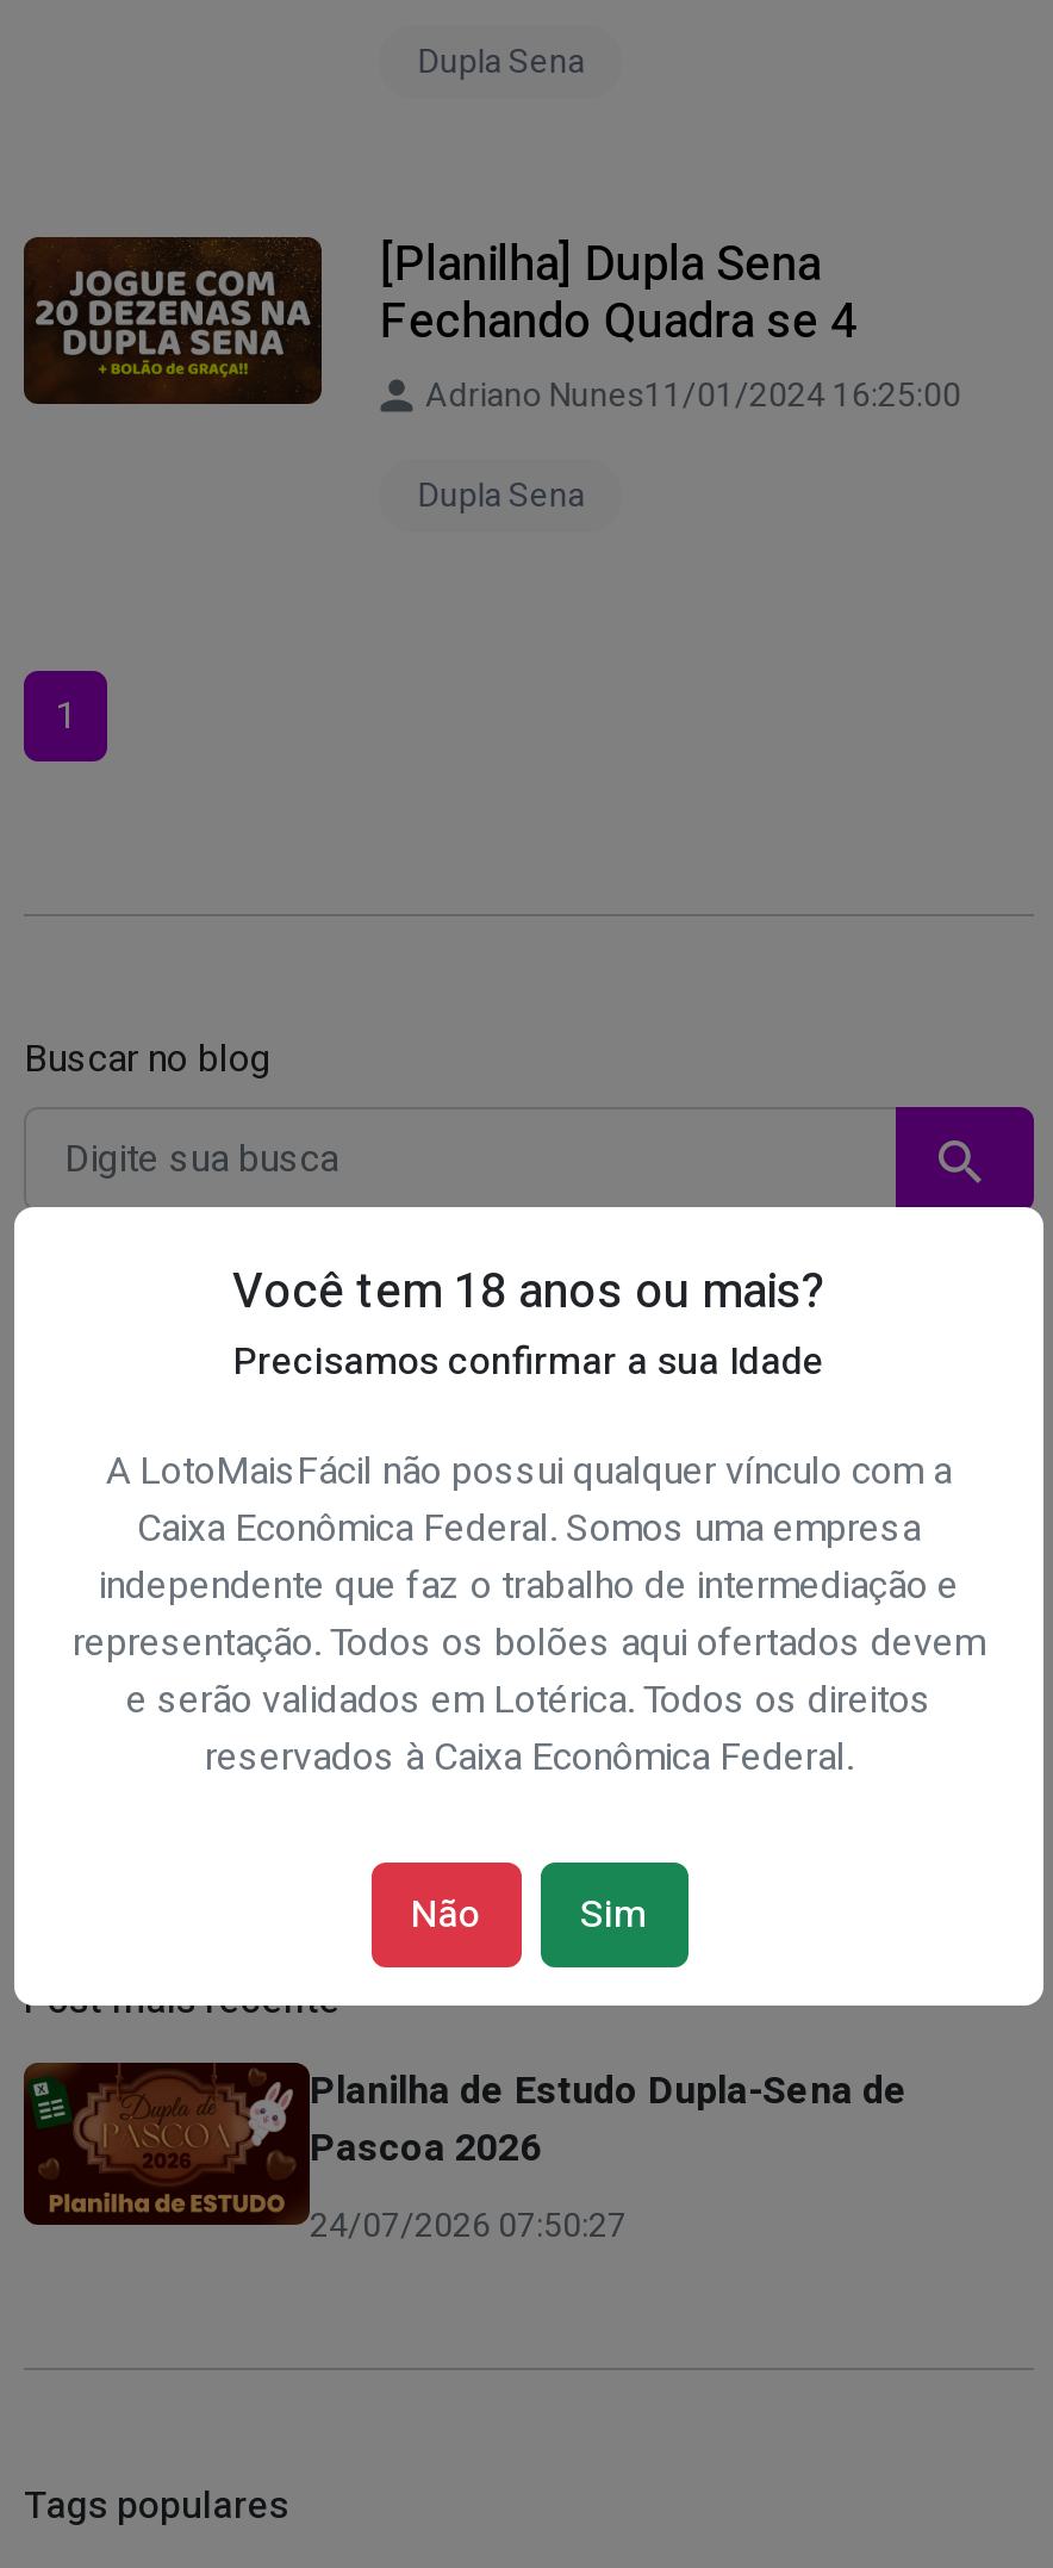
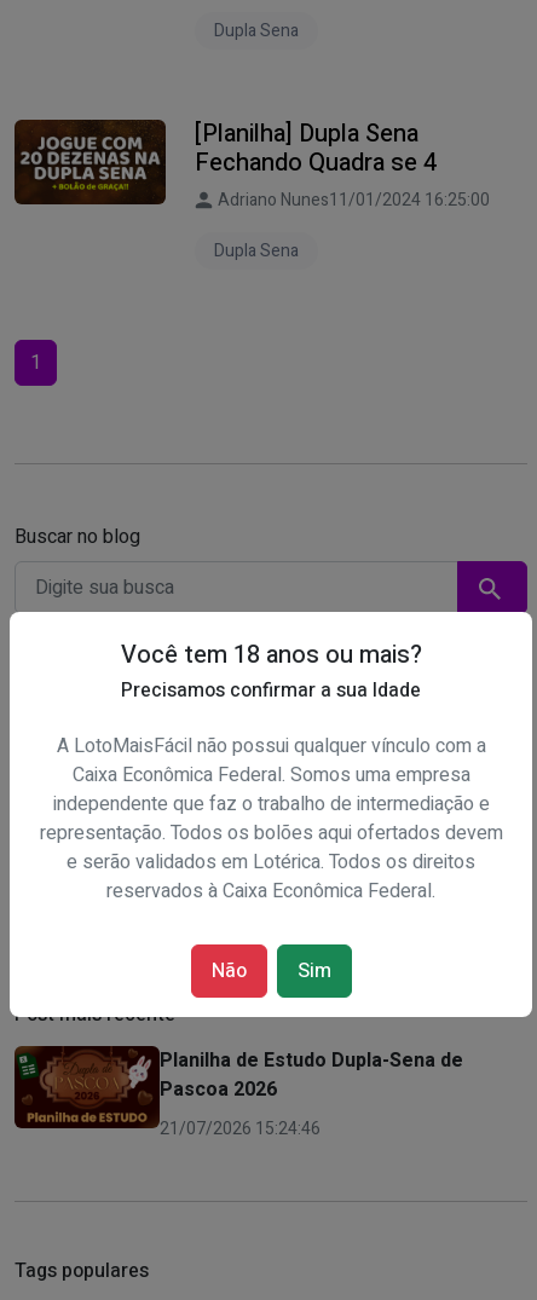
- 24/07/2026 07:50:27
+ 21/07/2026 15:24:46
